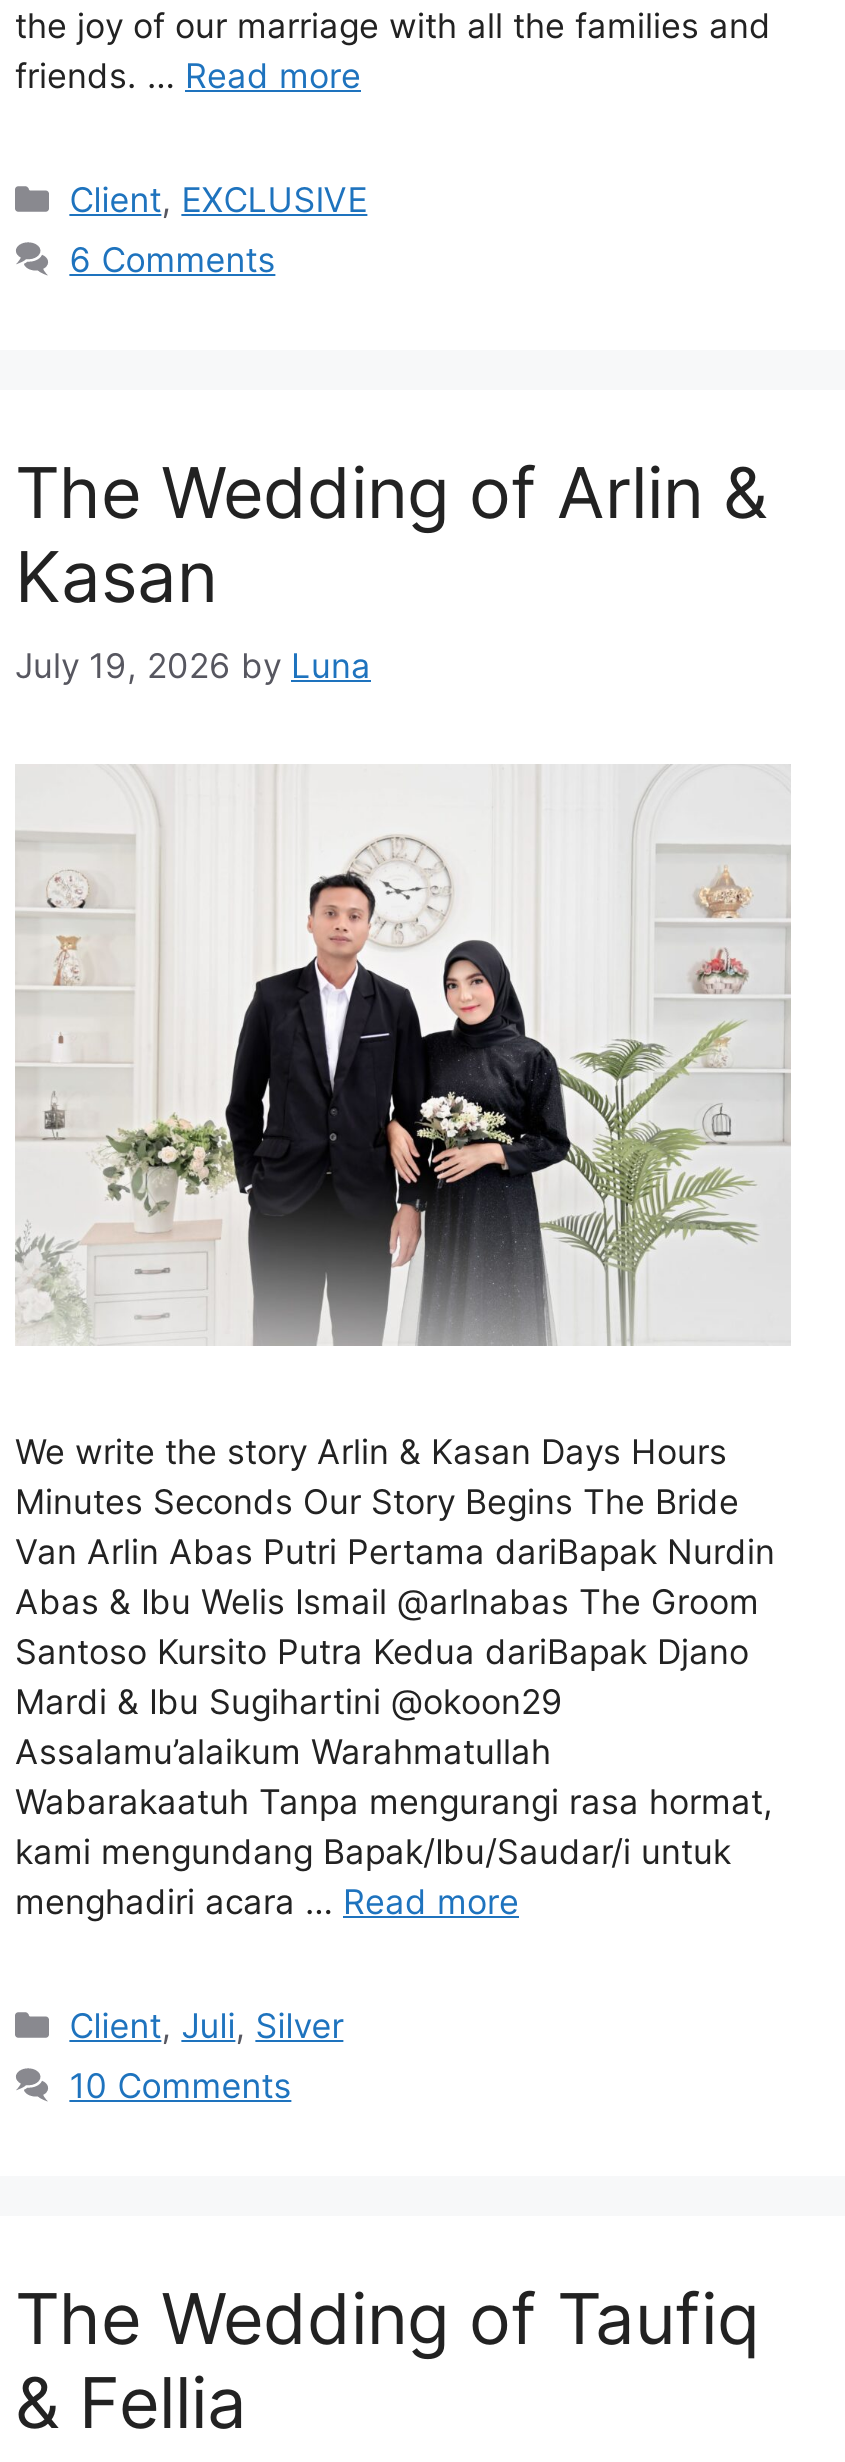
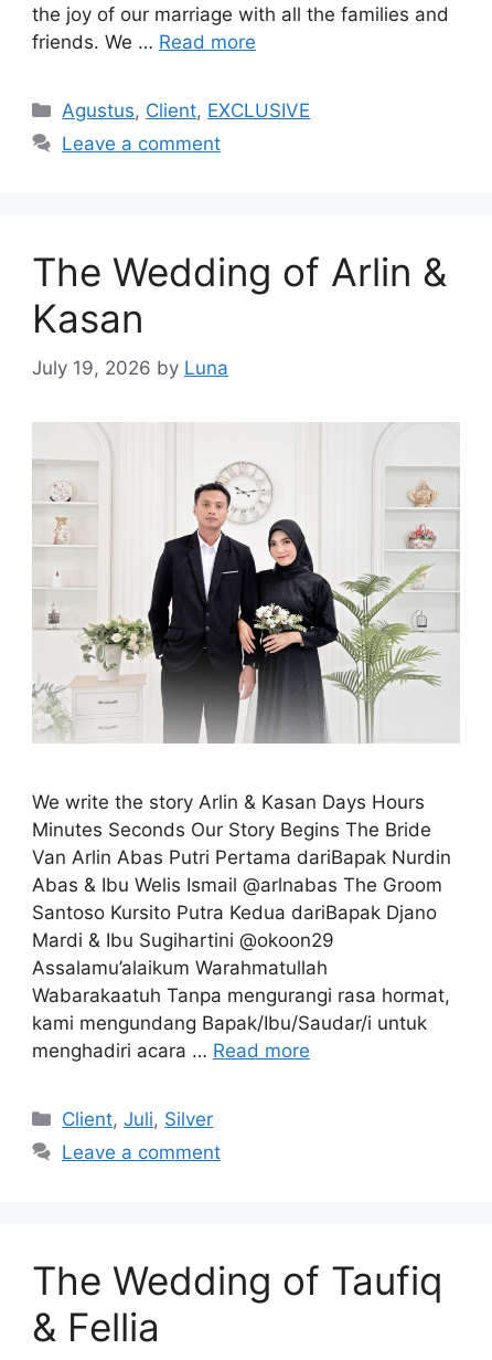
- friends. … Read more
+ friends. We … Read more

- Client, EXCLUSIVE
+ Agustus, Client, EXCLUSIVE

- 6 Comments
+ Leave a comment

- 10 Comments
+ Leave a comment
